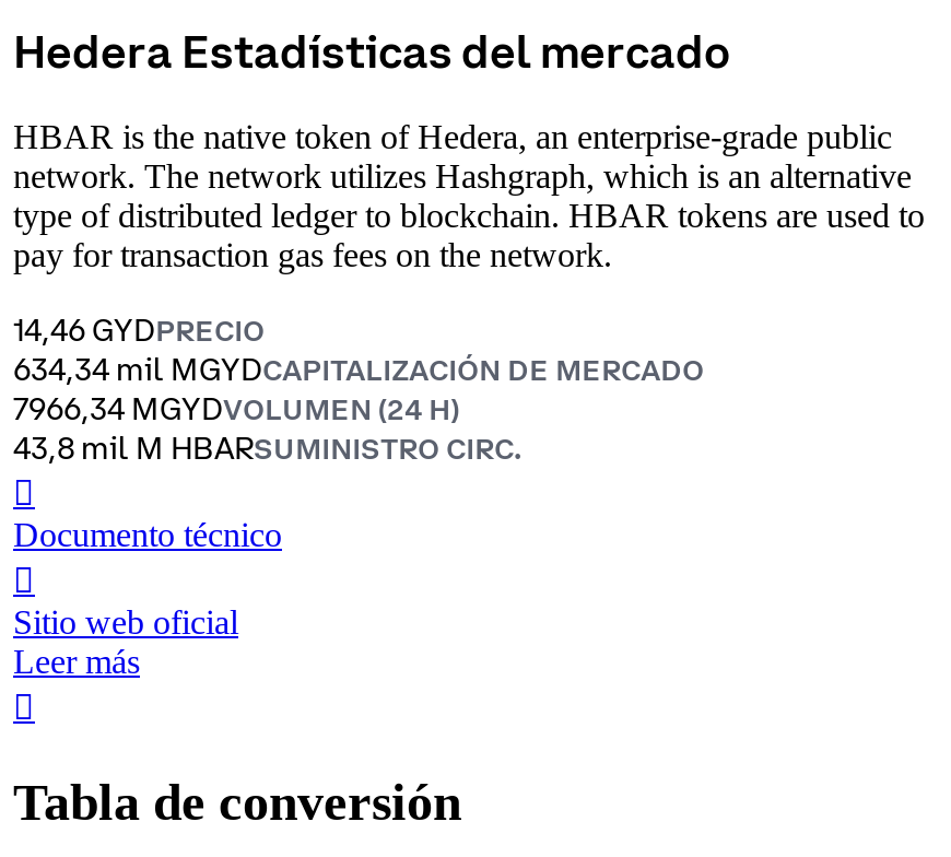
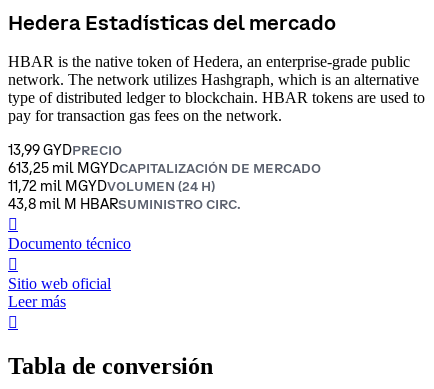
- 14,46 GYDPRECIO
- 634,34 mil MGYDCAPITALIZACIÓN DE MERCADO
- 7966,34 MGYDVOLUMEN (24 H)
+ 13,99 GYDPRECIO
+ 613,25 mil MGYDCAPITALIZACIÓN DE MERCADO
+ 11,72 mil MGYDVOLUMEN (24 H)
